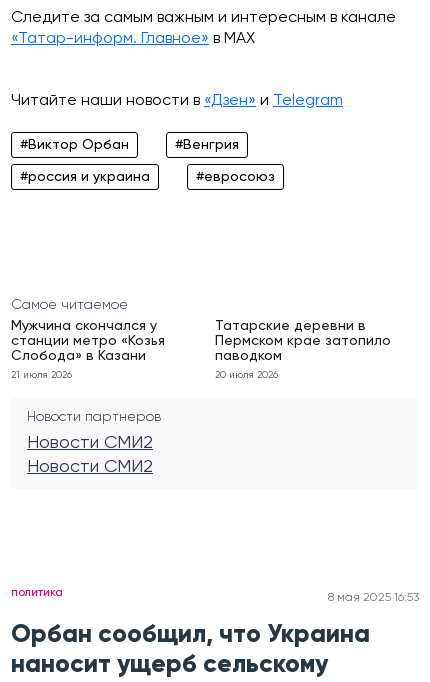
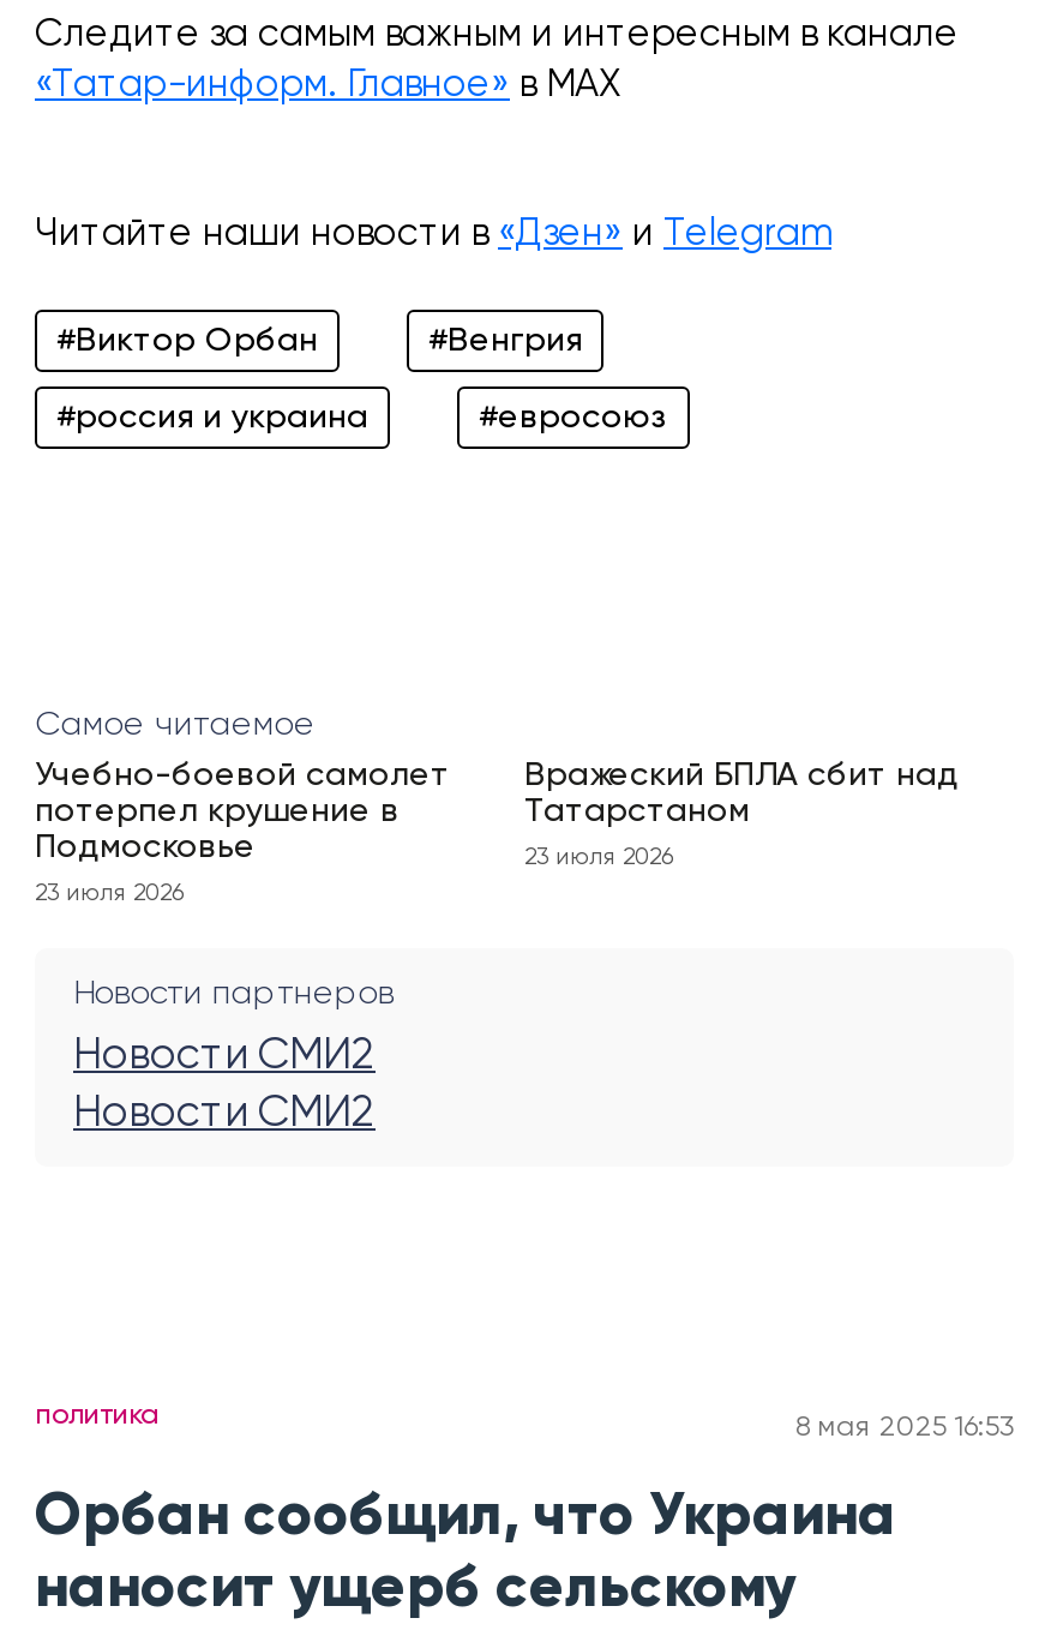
- Мужчина скончался у
- станции метро «Козья
- Слобода» в Казани
+ Учебно-боевой самолет
+ потерпел крушение в
+ Подмосковье

- Татарские деревни в
- Пермском крае затопило
- паводком
+ Вражеский БПЛА сбит над
+ Татарстаном

- 21 июля 2026
+ 23 июля 2026

- 20 июля 2026
+ 23 июля 2026
